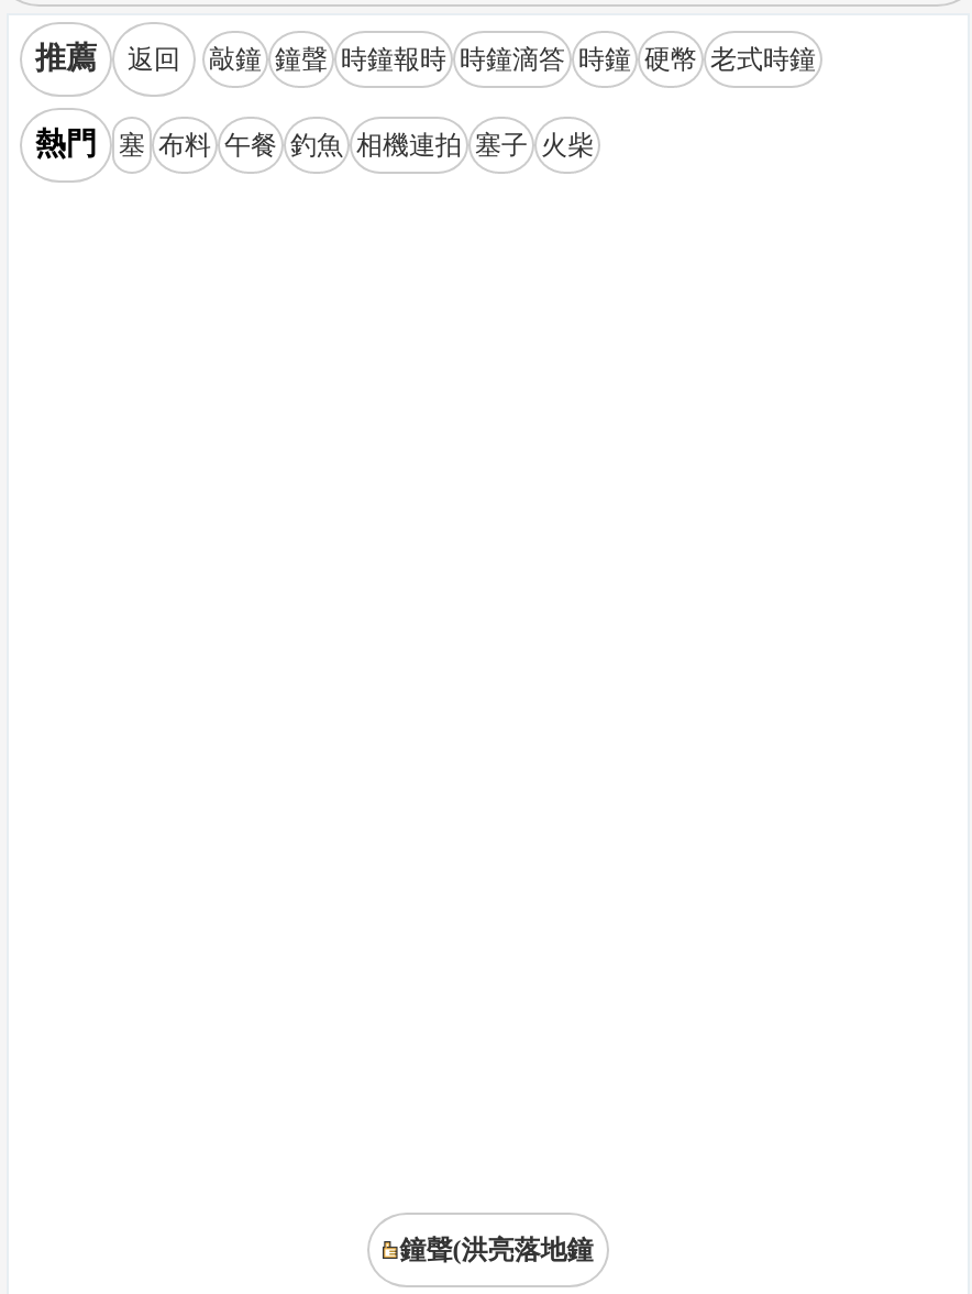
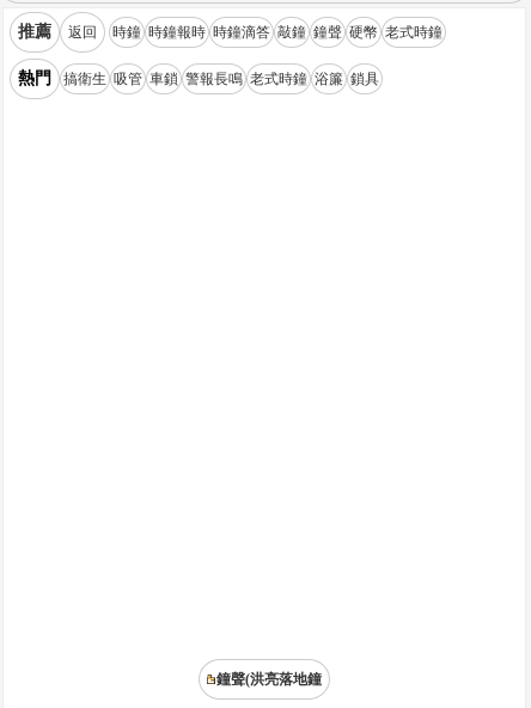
- 敲鐘 鐘聲 時鐘報時 時鐘滴答 時鐘 硬幣 老式時鐘
+ 時鐘 時鐘報時 時鐘滴答 敲鐘 鐘聲 硬幣 老式時鐘

- 塞 布料 午餐 釣魚 相機連拍 塞子 火柴
+ 搞衛生 吸管 車鎖 警報長鳴 老式時鐘 浴簾 鎖具
